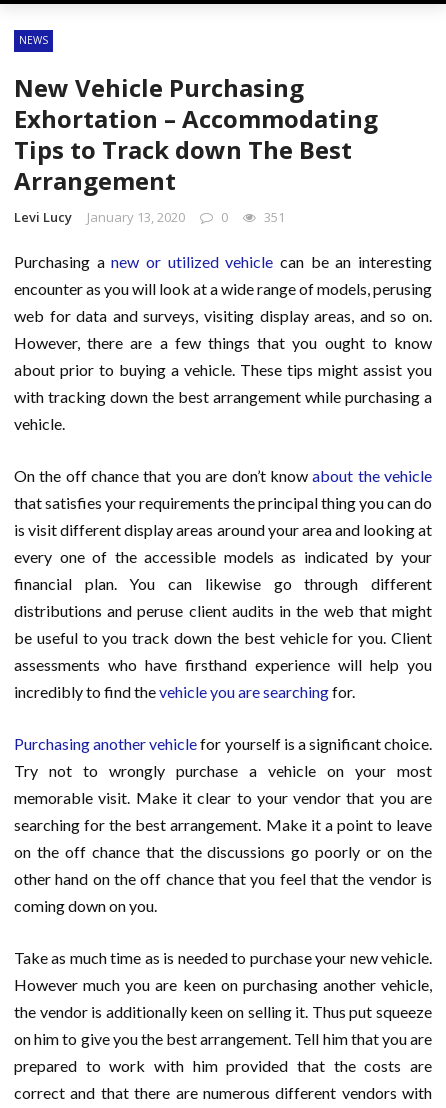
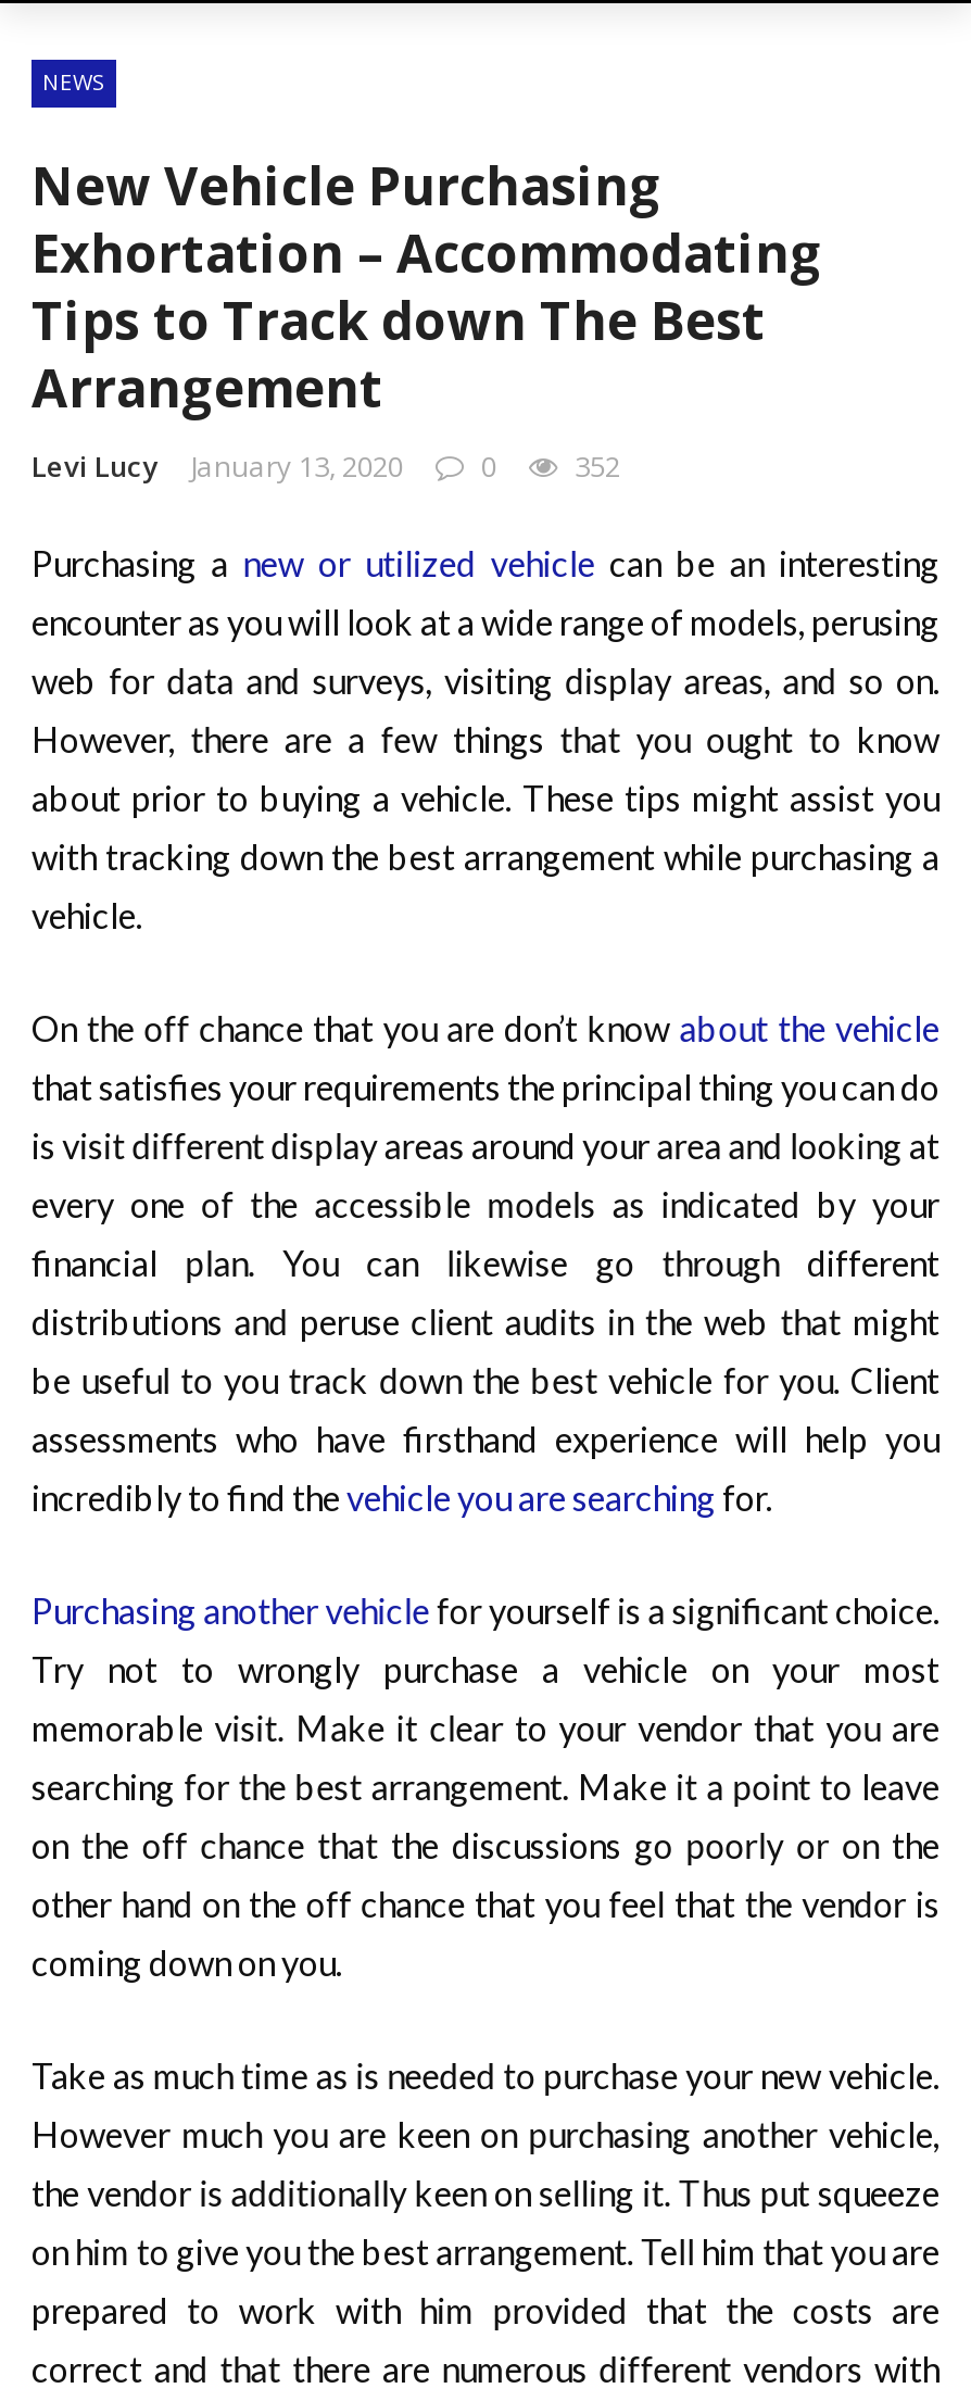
- Levi Lucy January 13, 2020 0 351
+ Levi Lucy January 13, 2020 0 352
